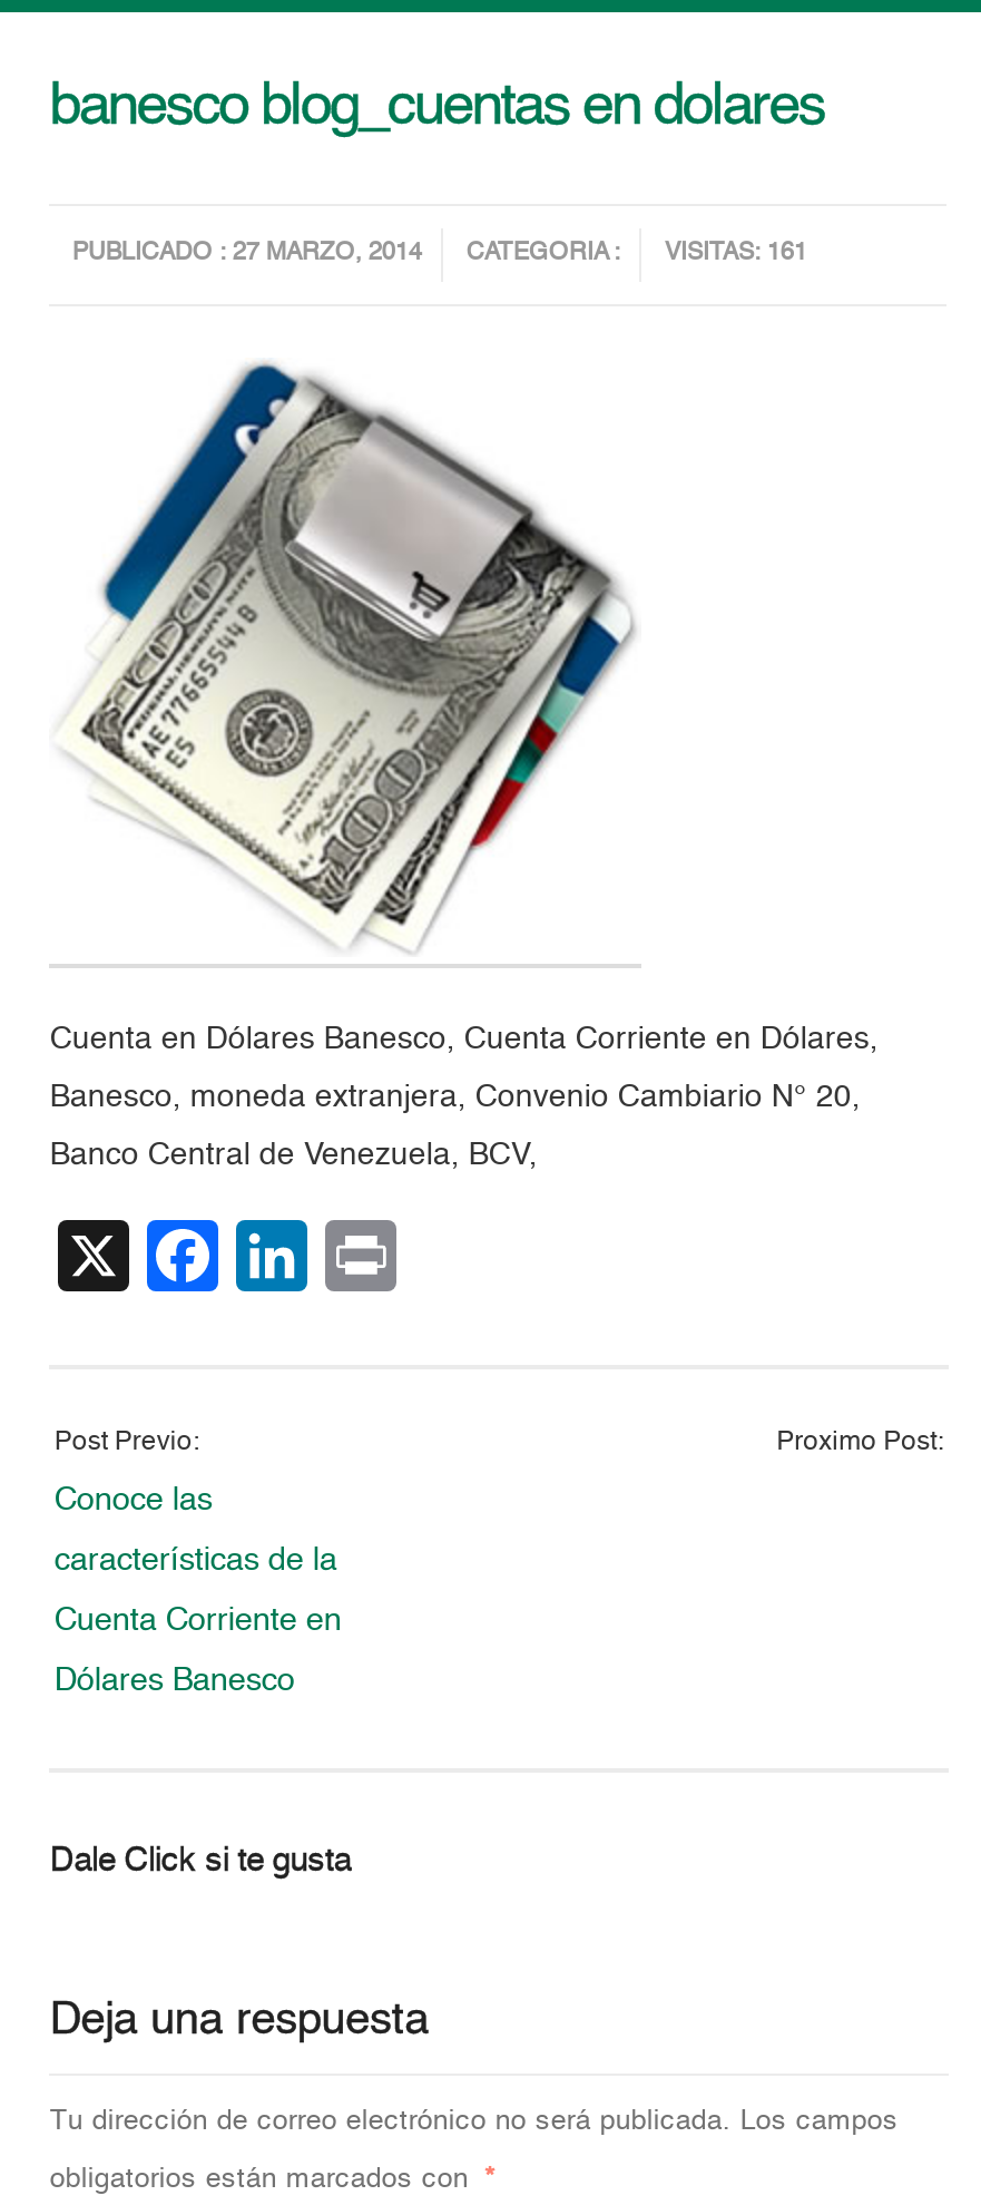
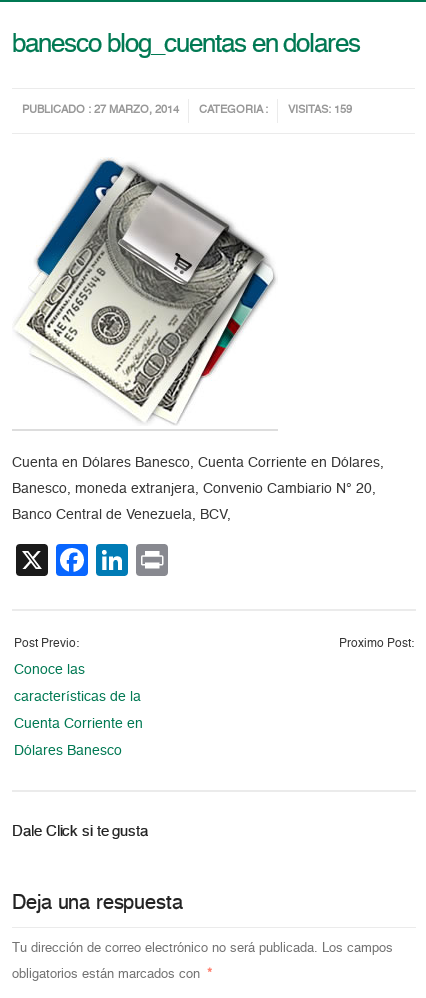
- PUBLICADO : 27 MARZO, 2014 CATEGORIA : VISITAS: 161
+ PUBLICADO : 27 MARZO, 2014 CATEGORIA : VISITAS: 159
